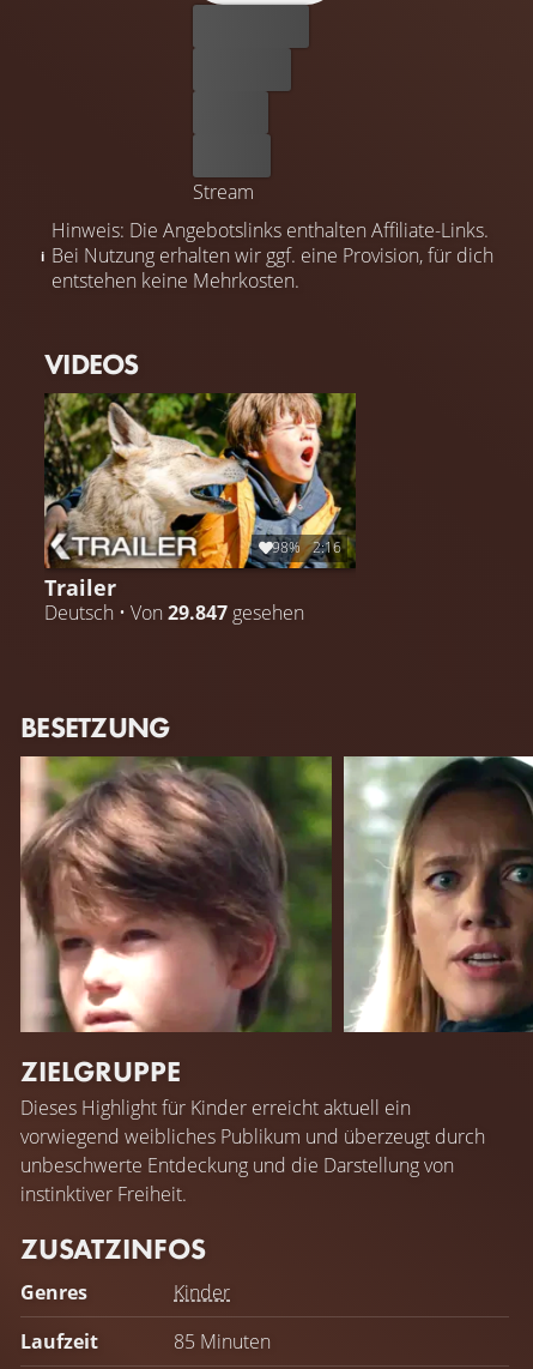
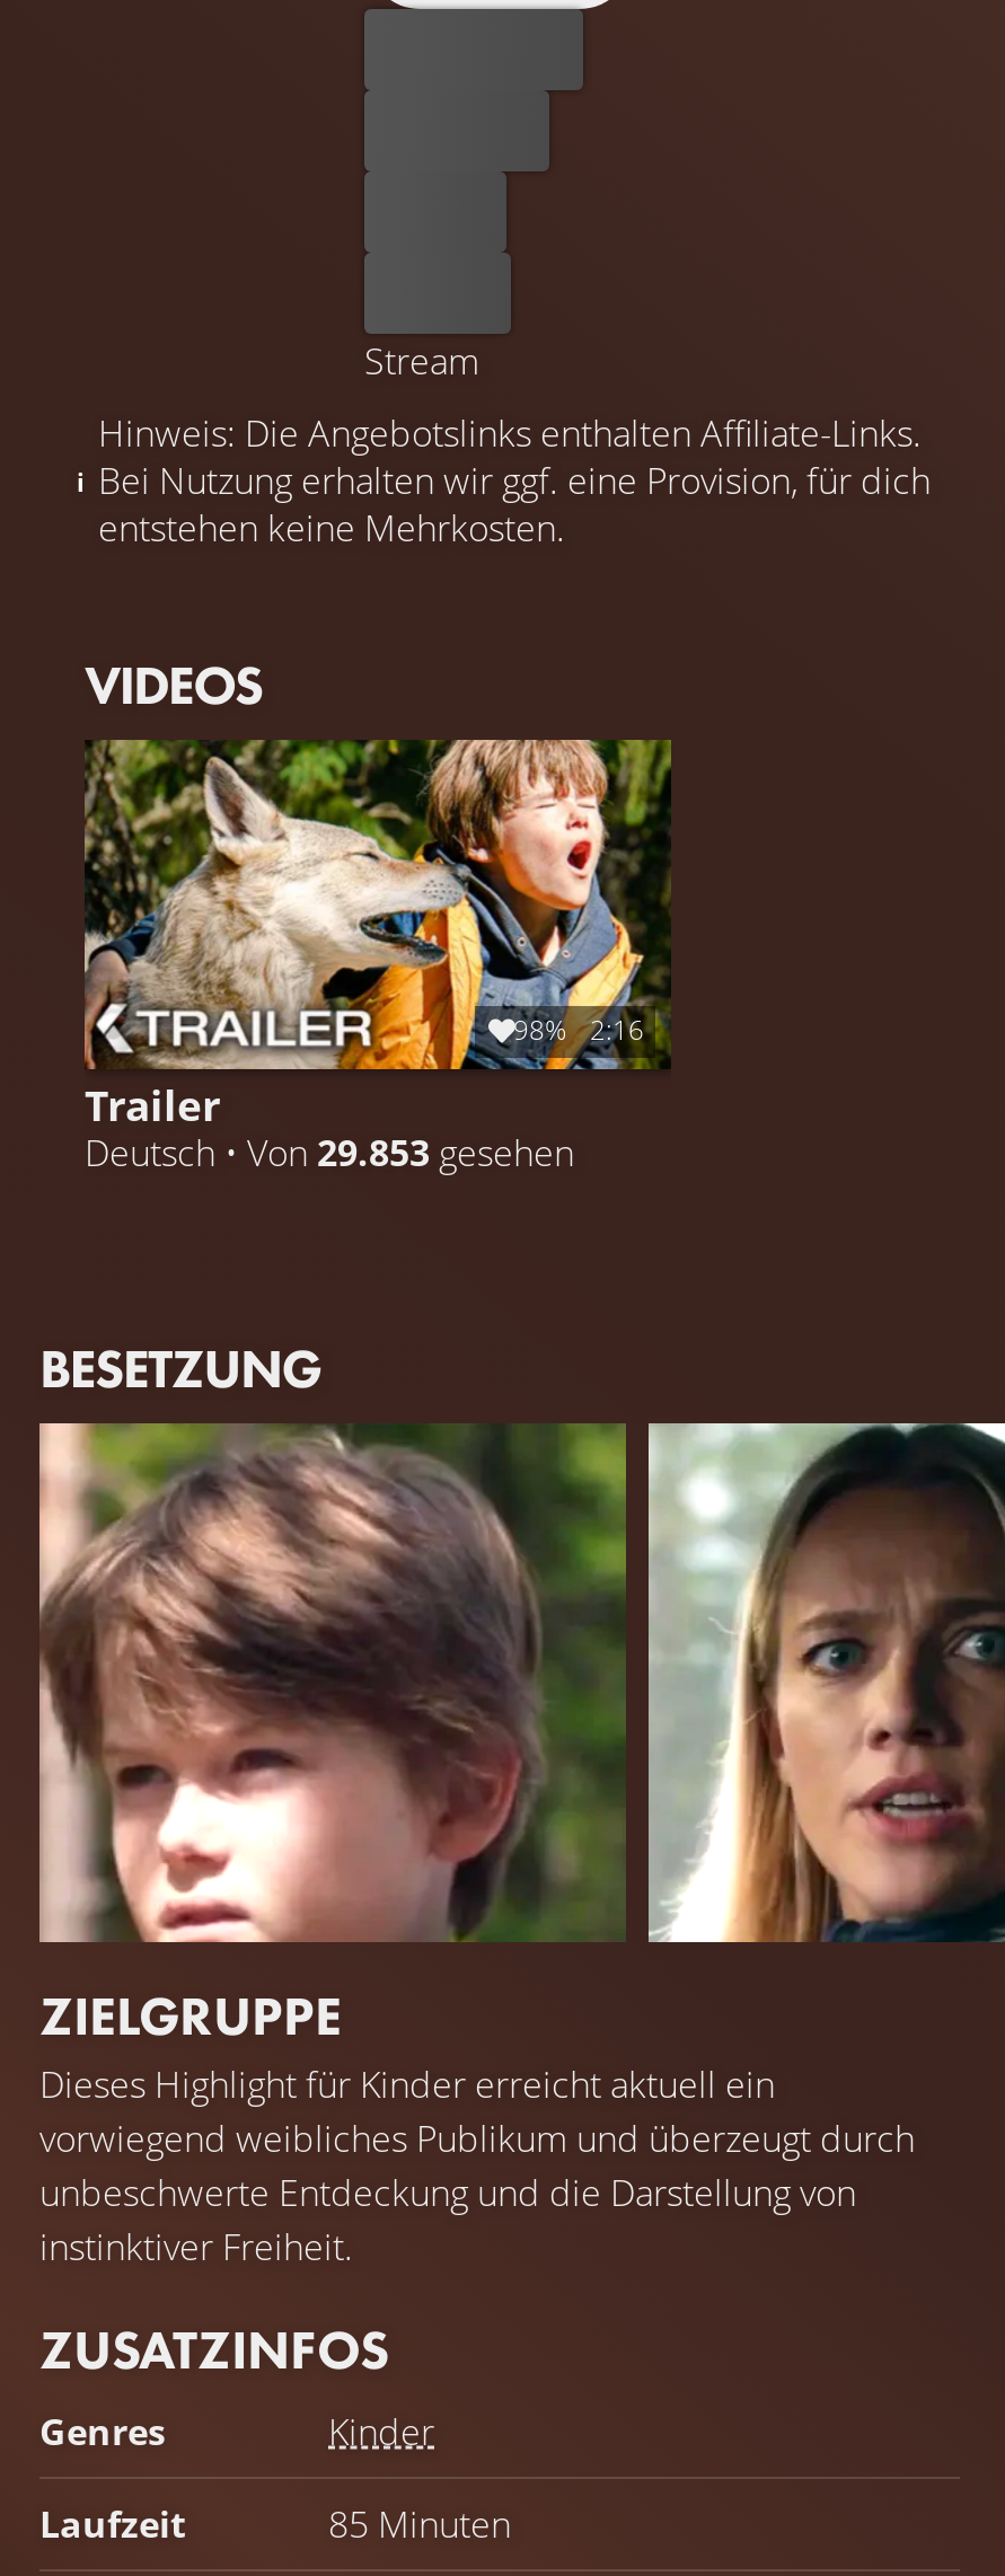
- Deutsch • Von 29.847 gesehen
+ Deutsch • Von 29.853 gesehen
